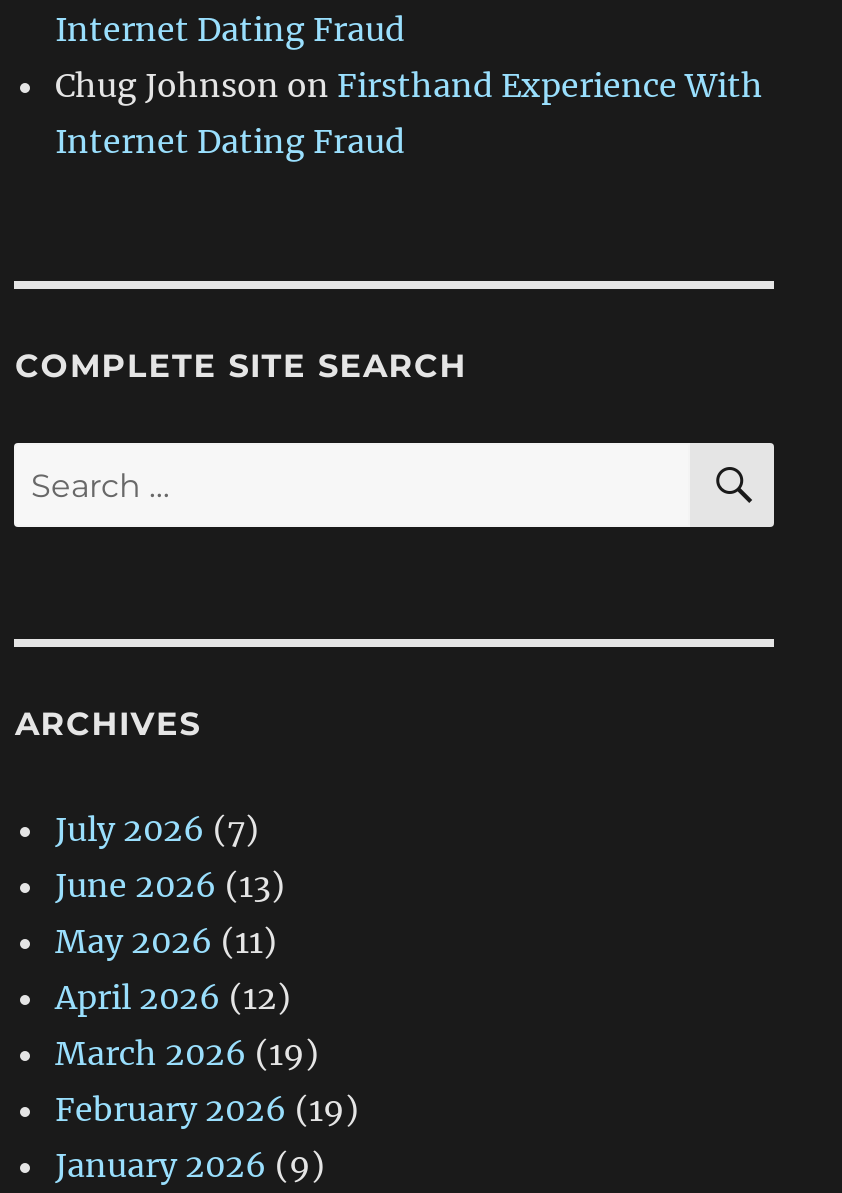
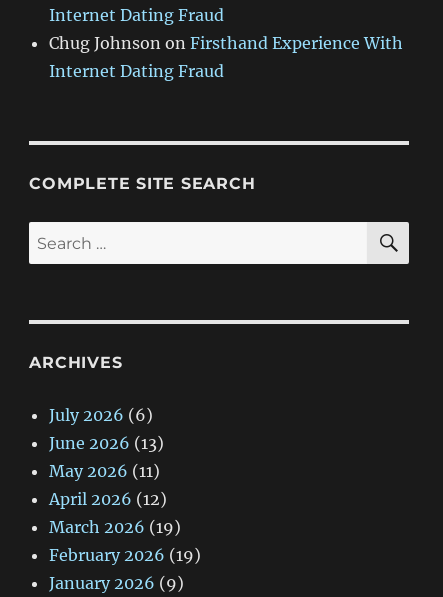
- July 2026 (7)
+ July 2026 (6)
